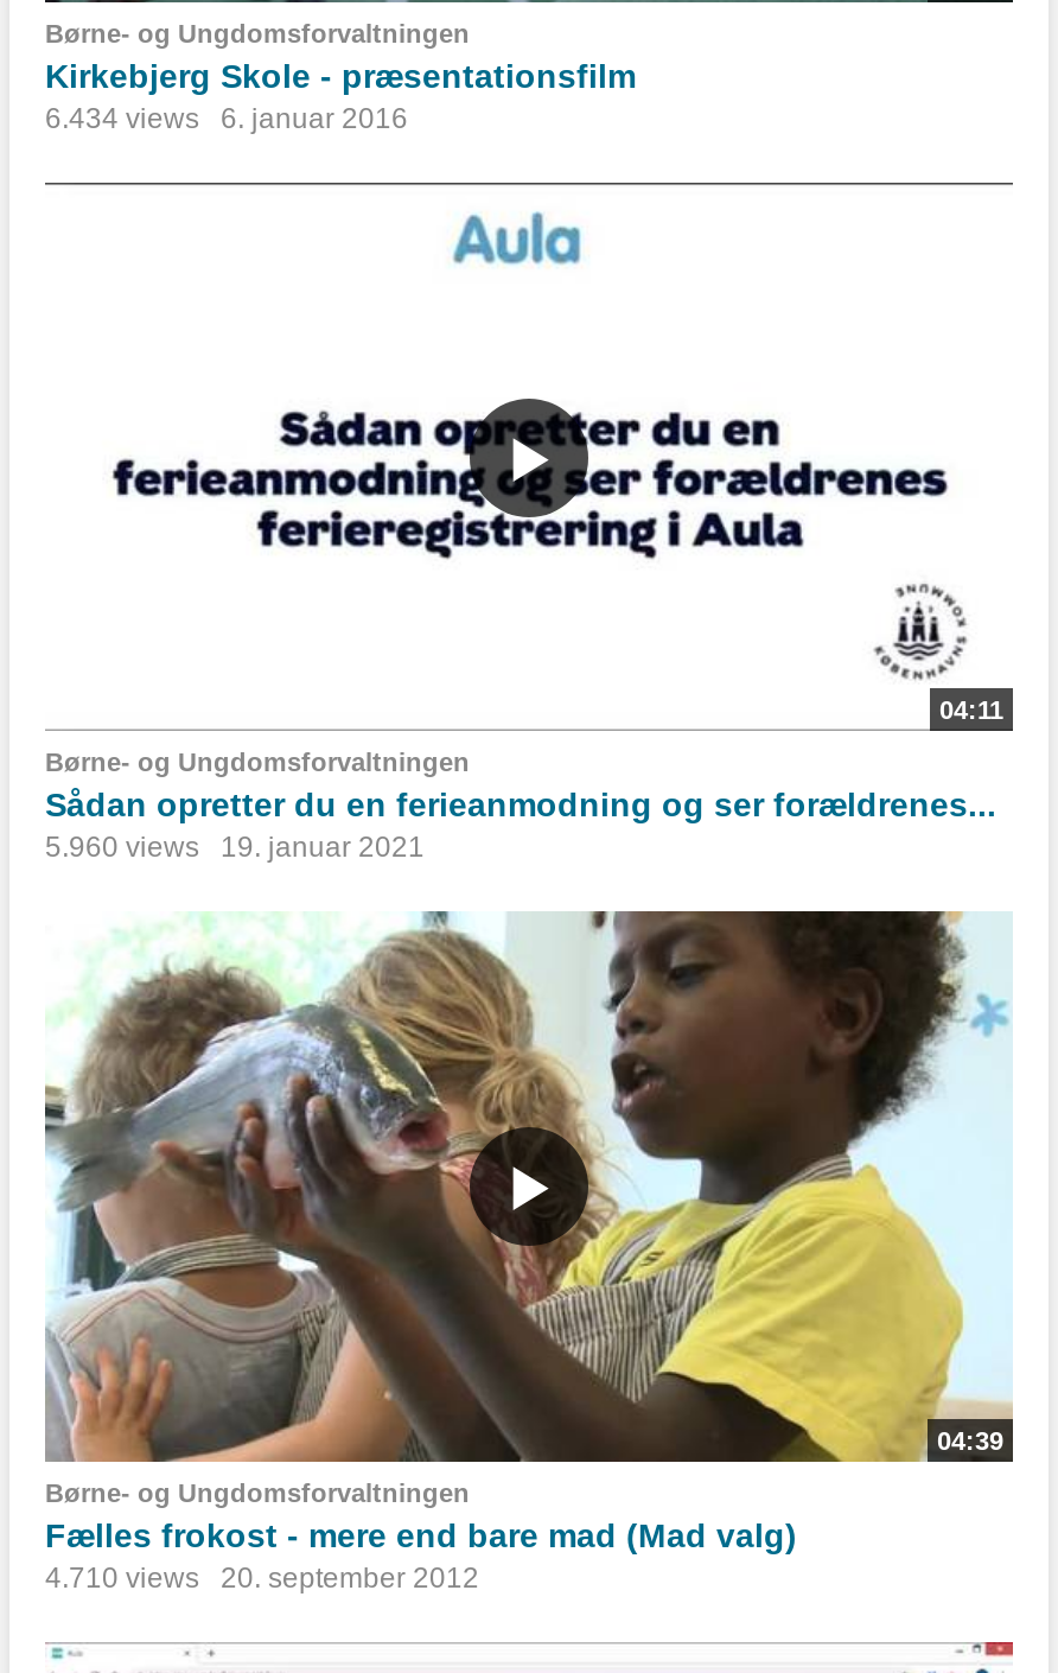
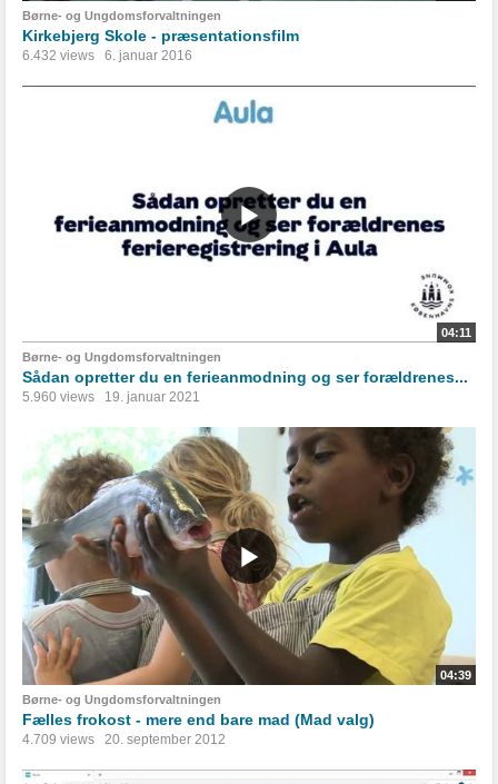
- 6.434 views 6. januar 2016
+ 6.432 views 6. januar 2016

- 4.710 views 20. september 2012
+ 4.709 views 20. september 2012
